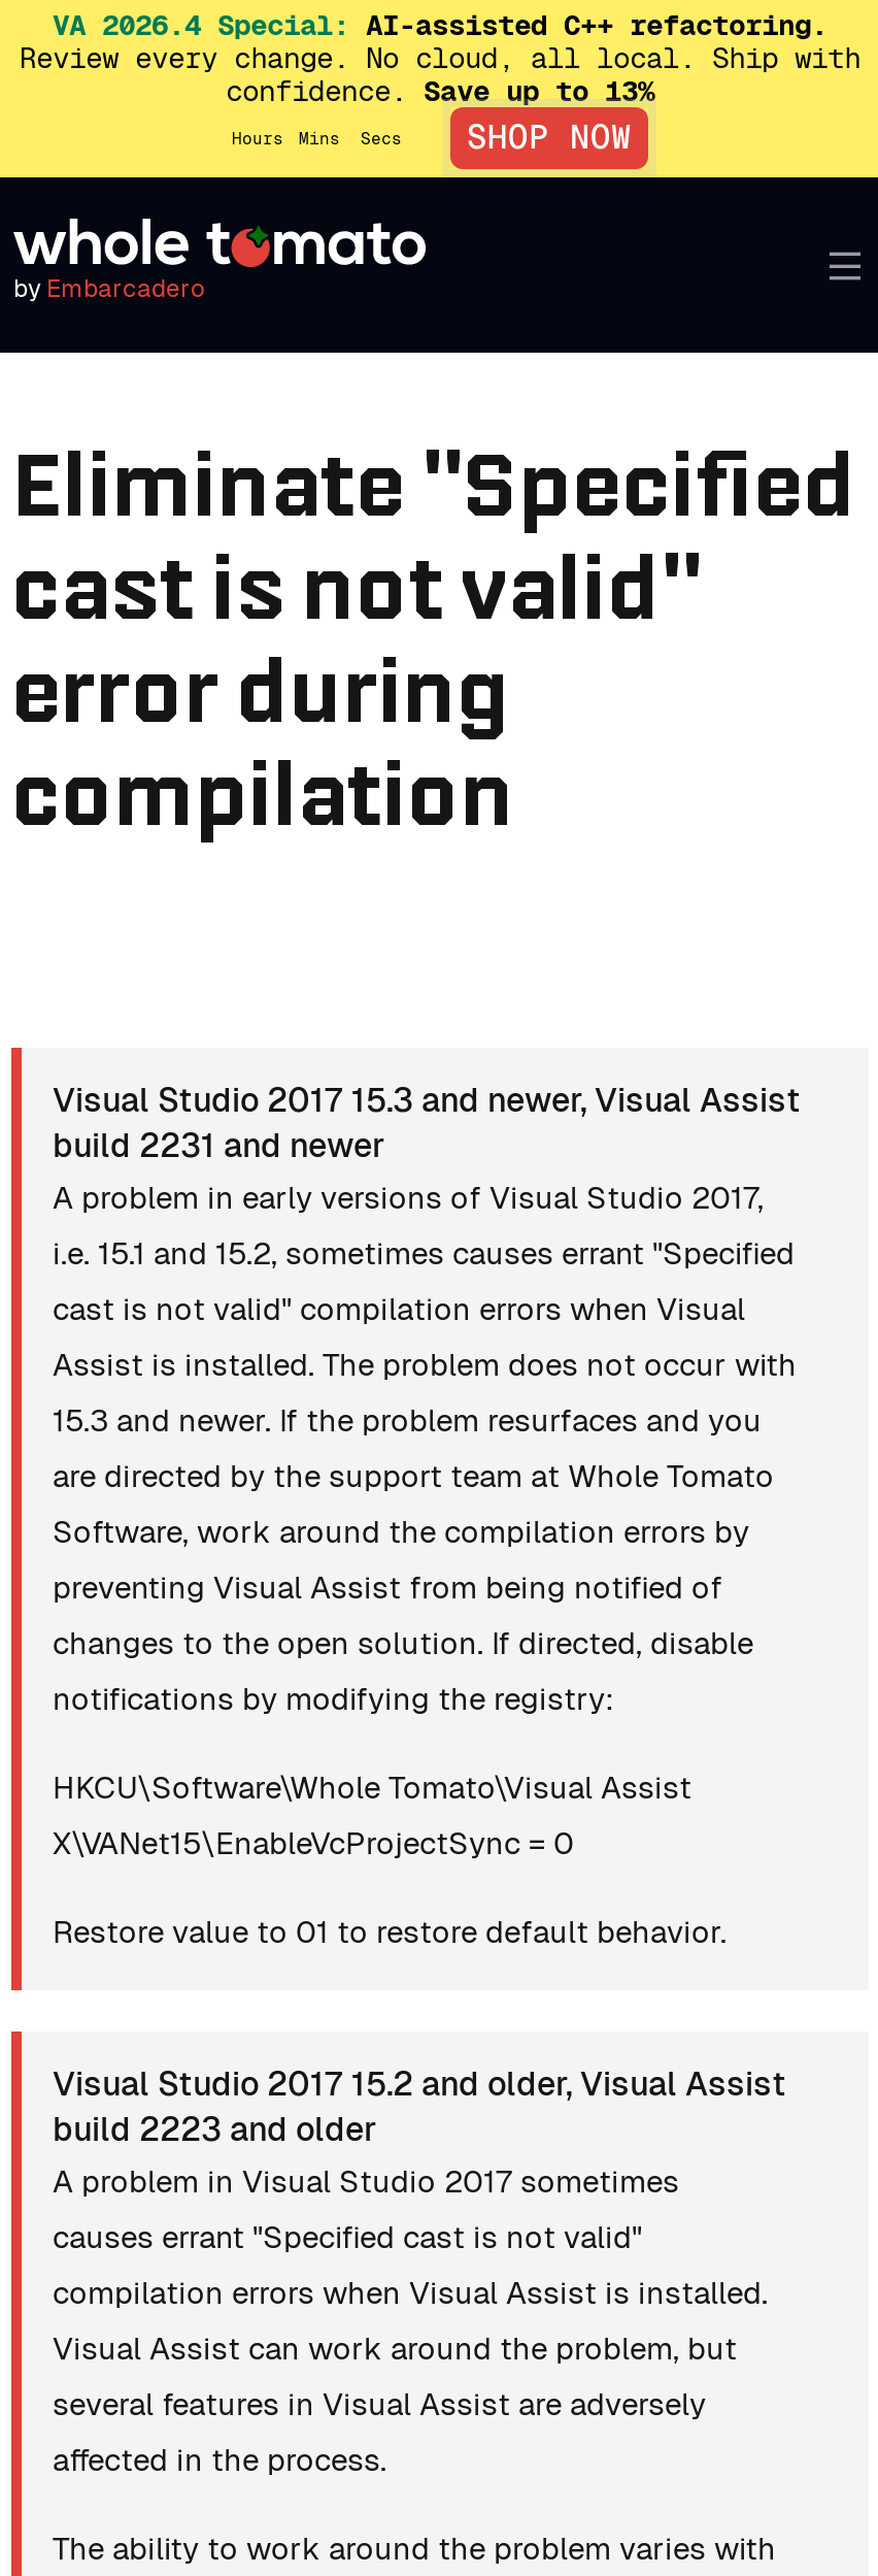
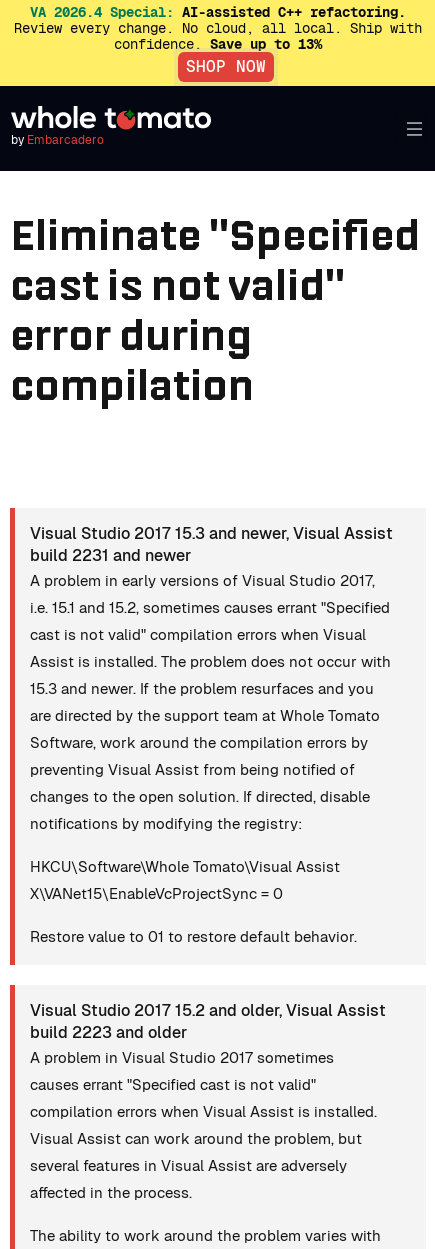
- Hours
- Mins
- Secs
